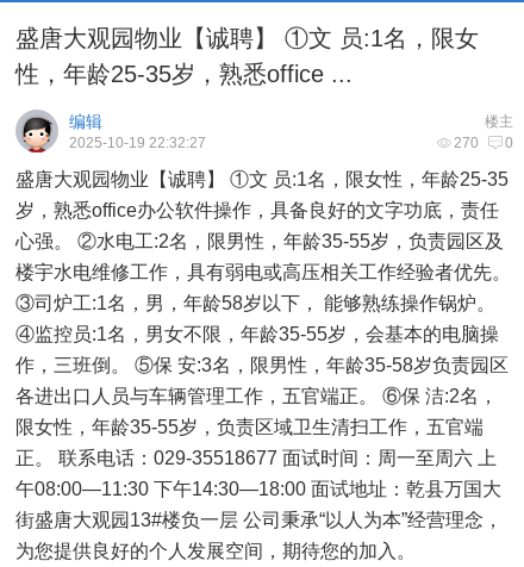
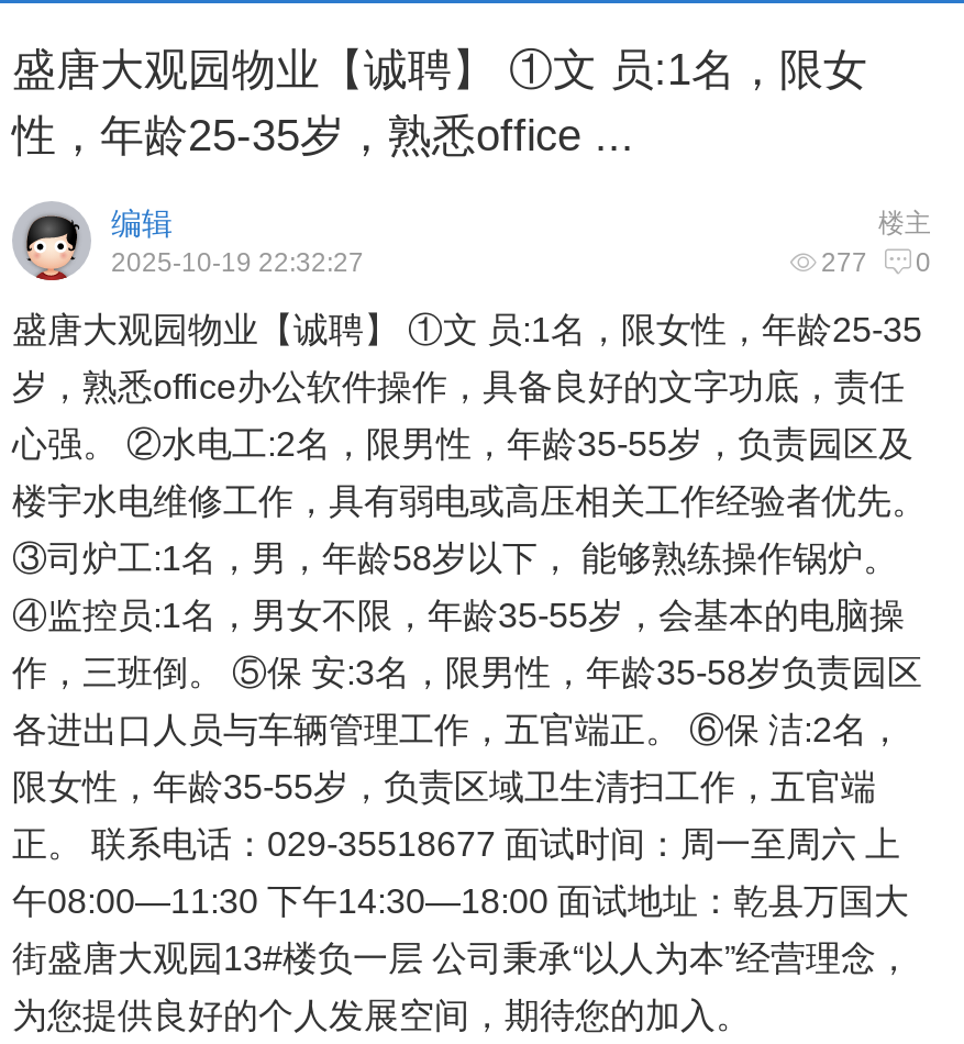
- 270 0
+ 277 0
